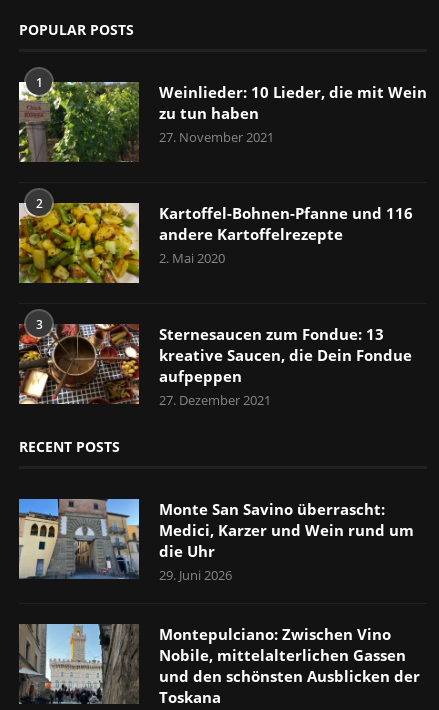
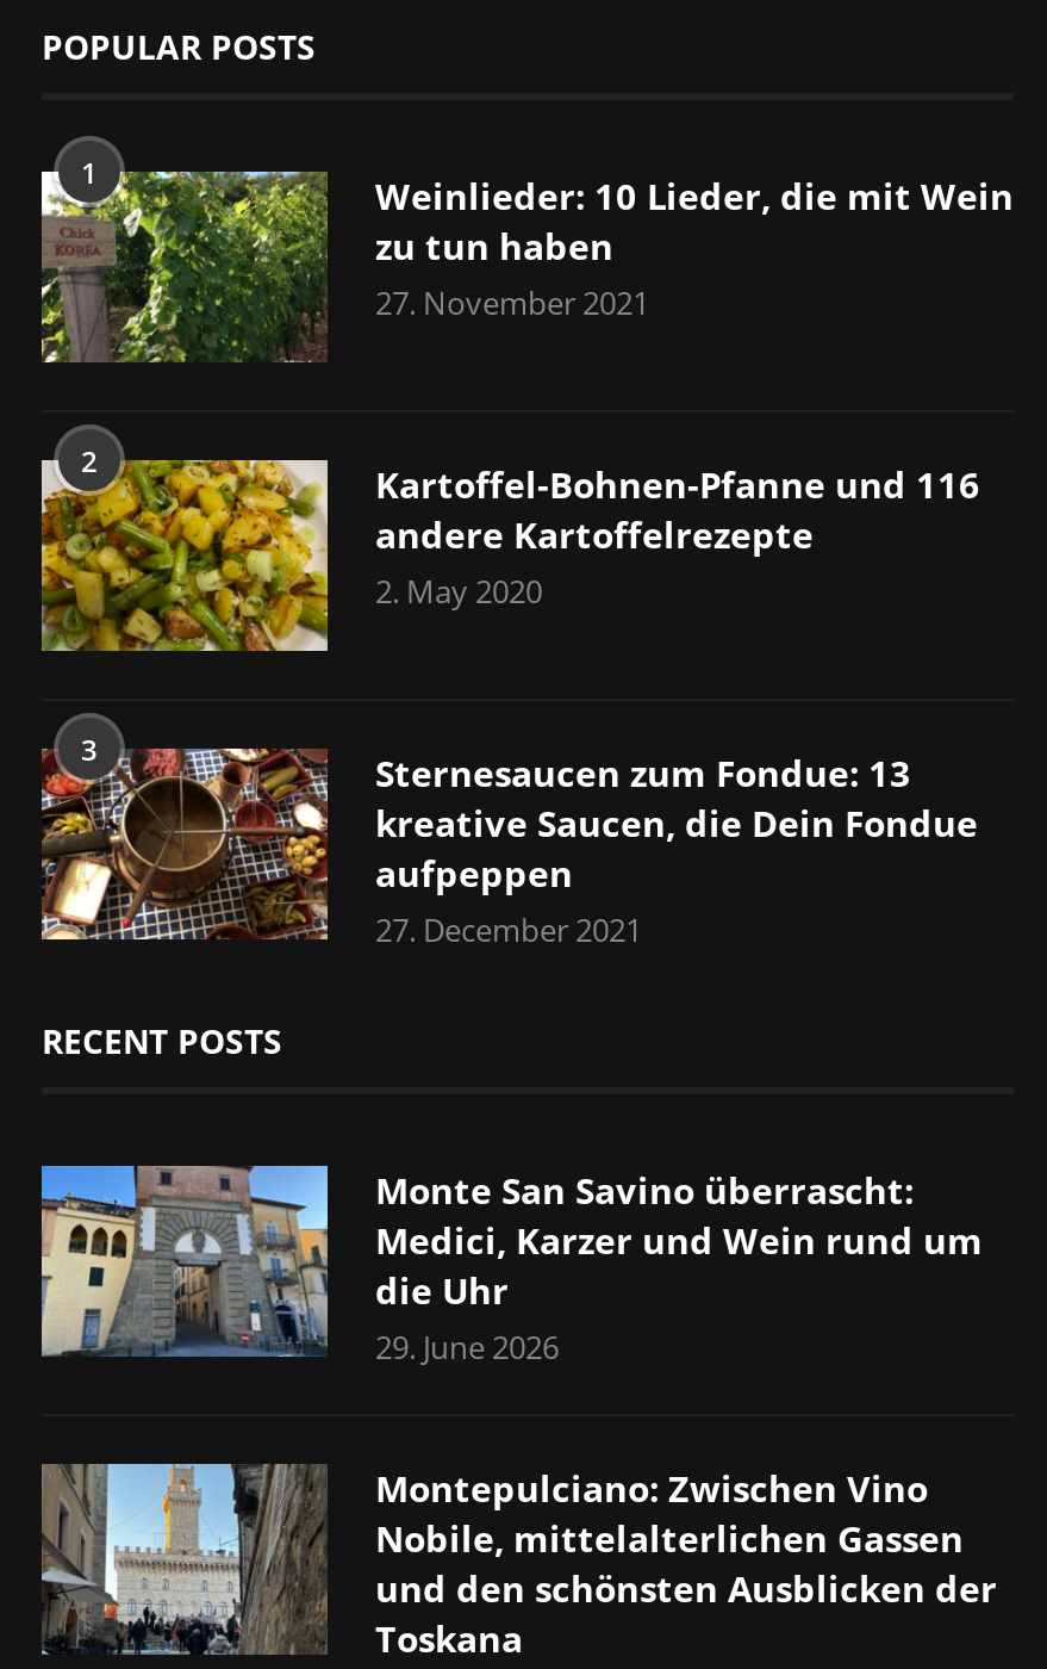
- 2. Mai 2020
+ 2. May 2020

- 27. Dezember 2021
+ 27. December 2021

- 29. Juni 2026
+ 29. June 2026
